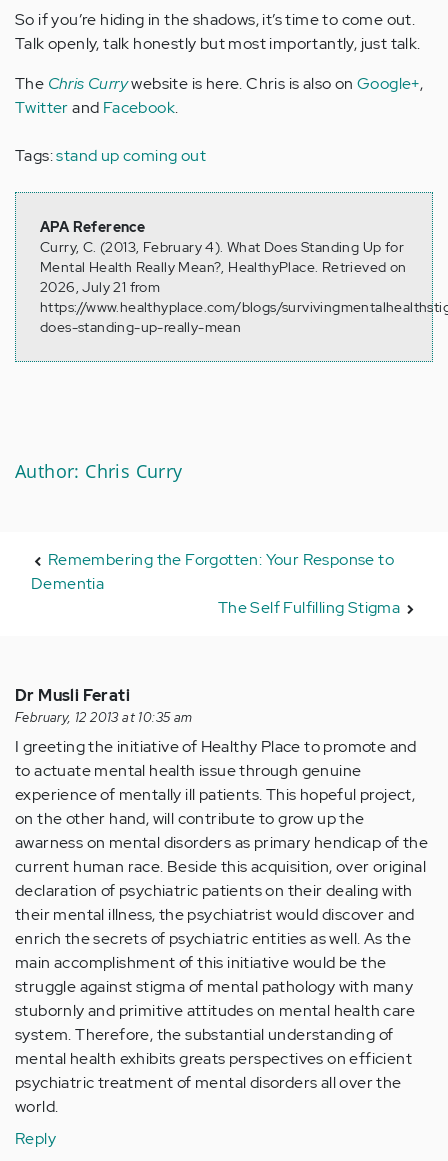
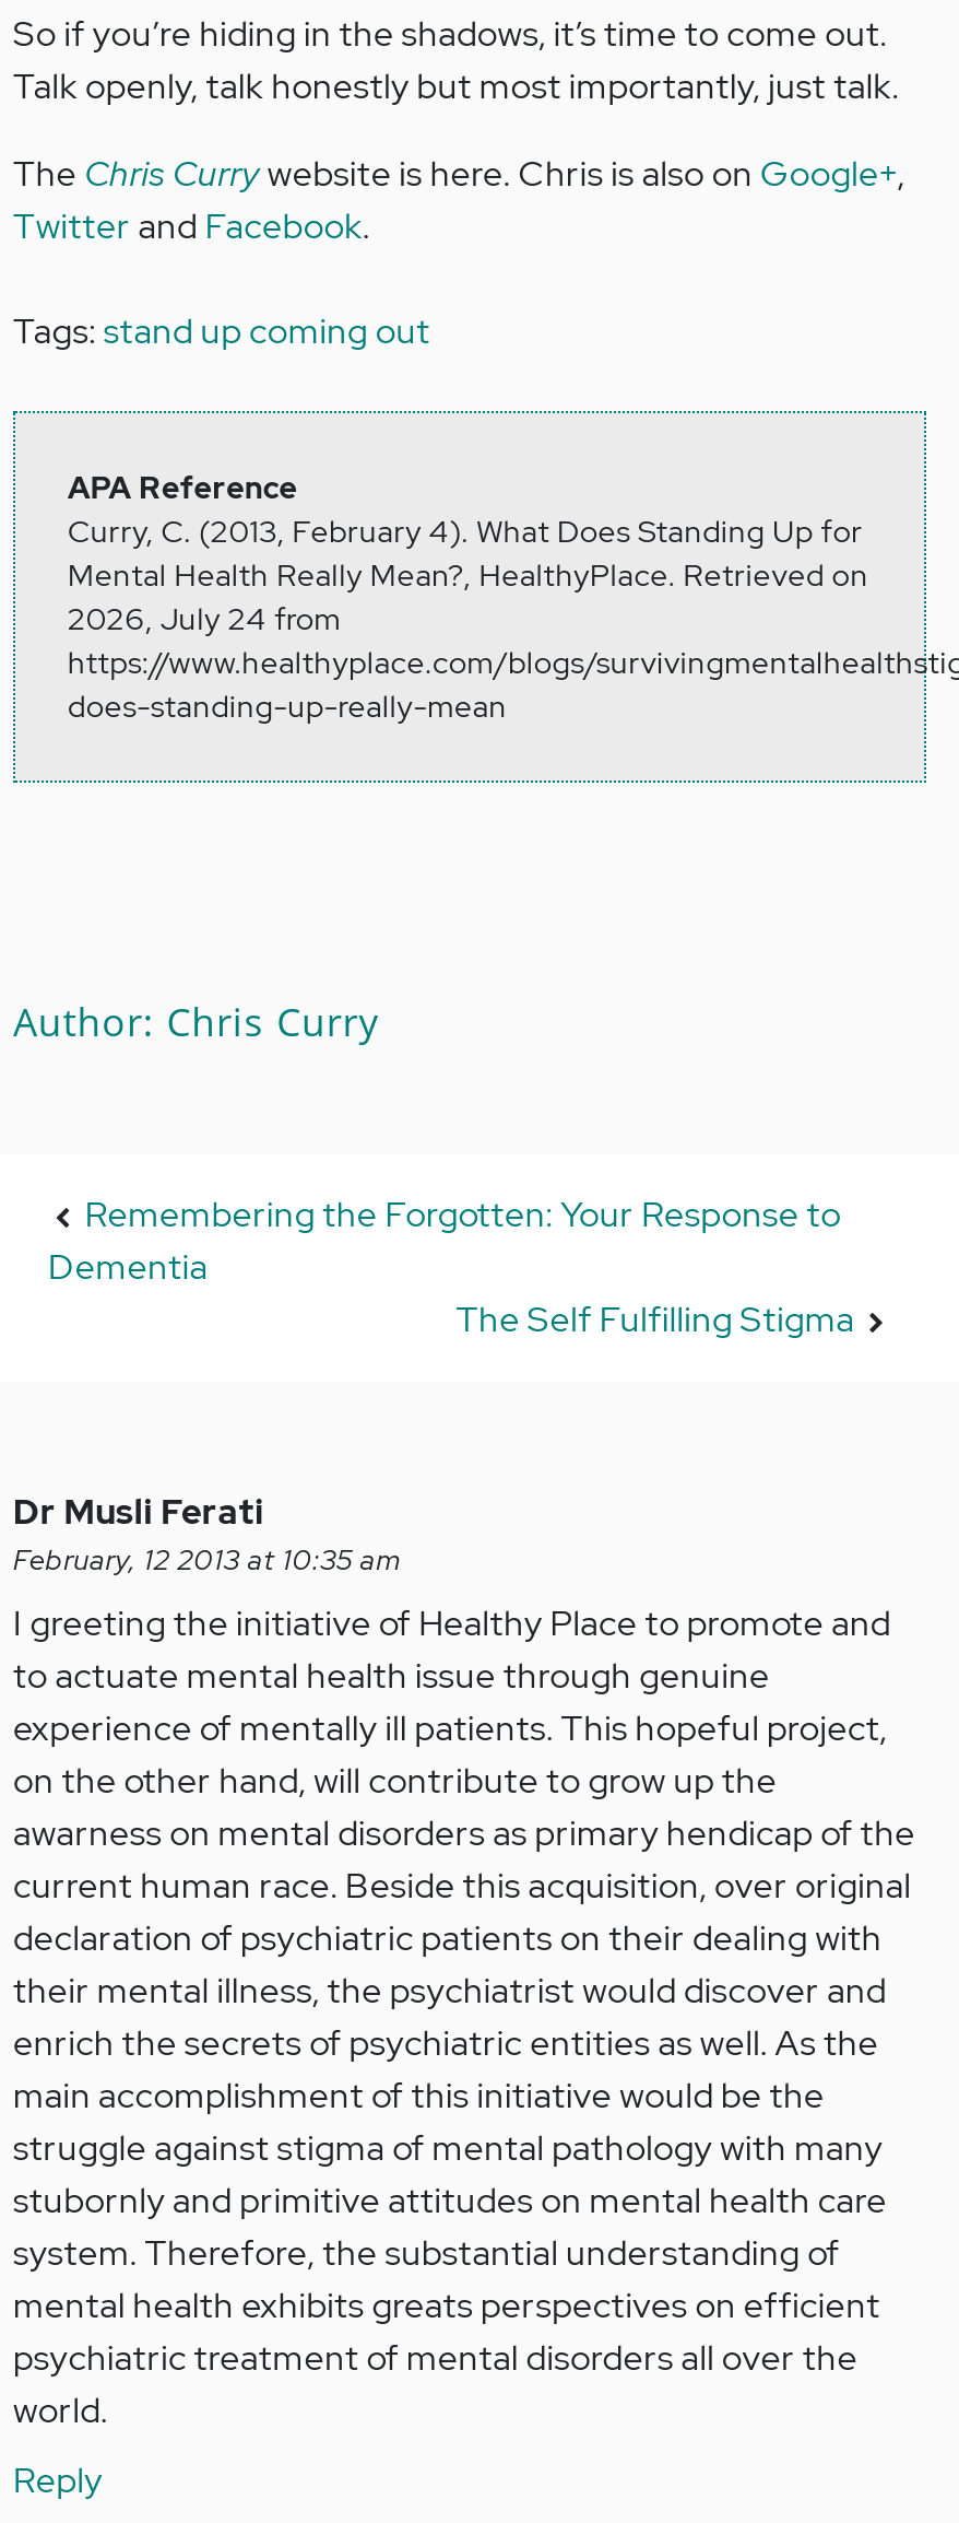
- 2026, July 21 from
+ 2026, July 24 from
